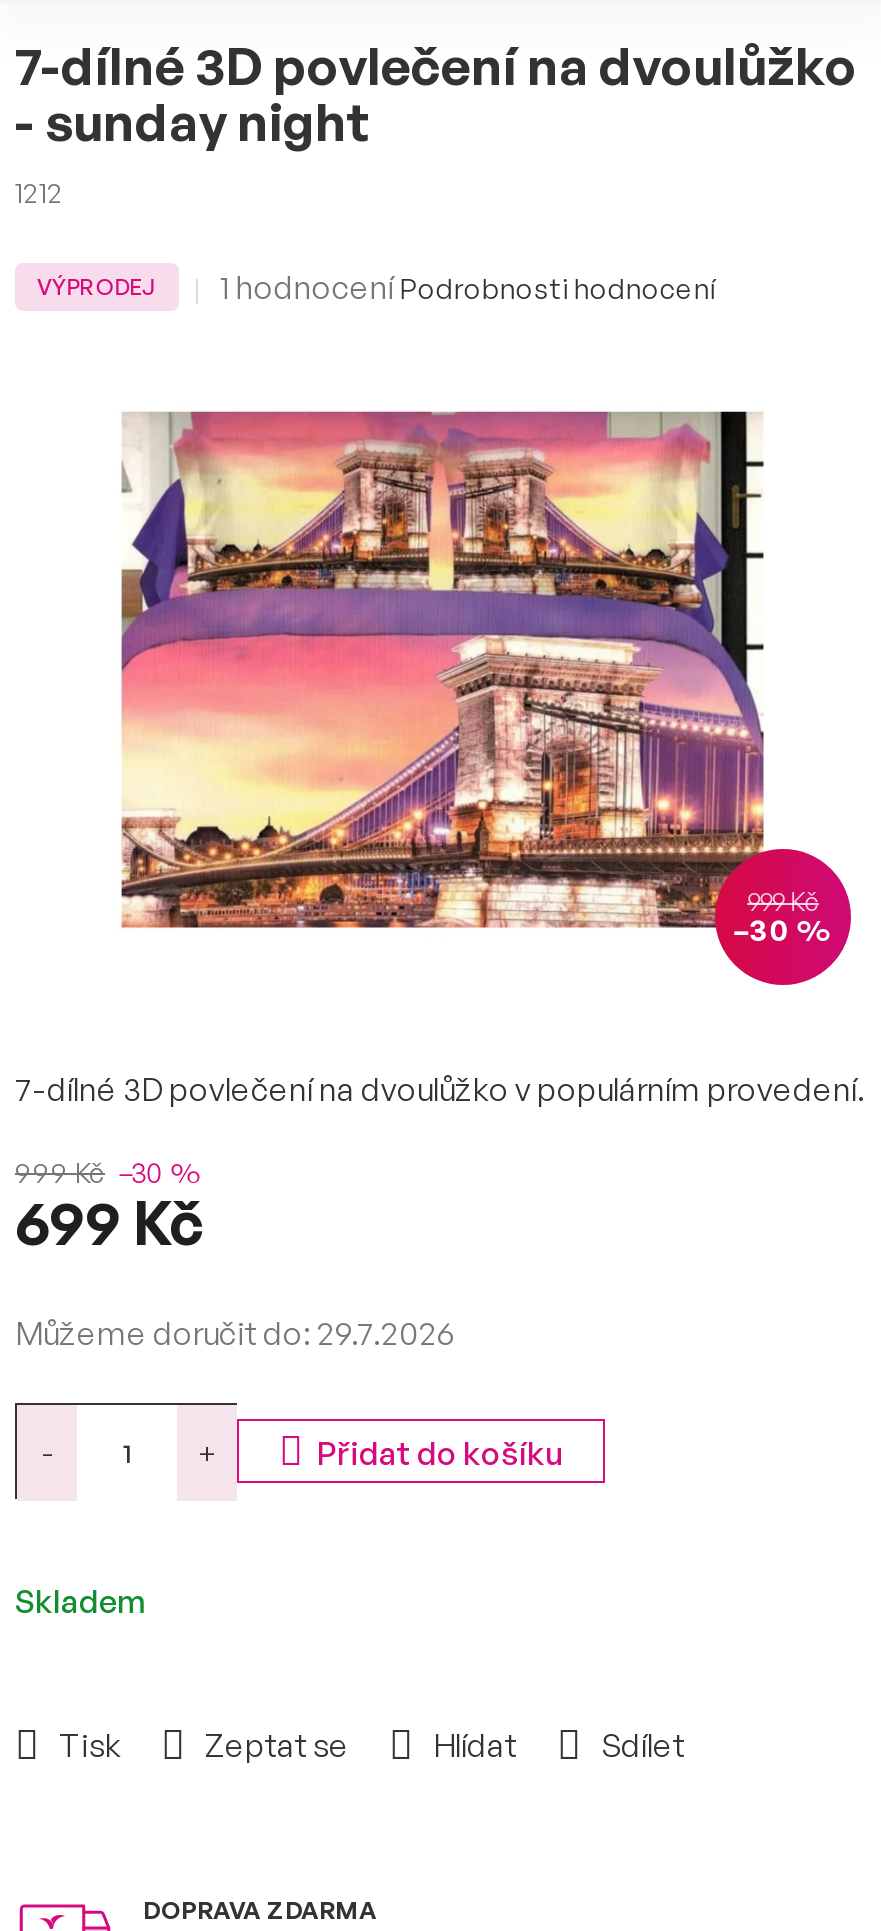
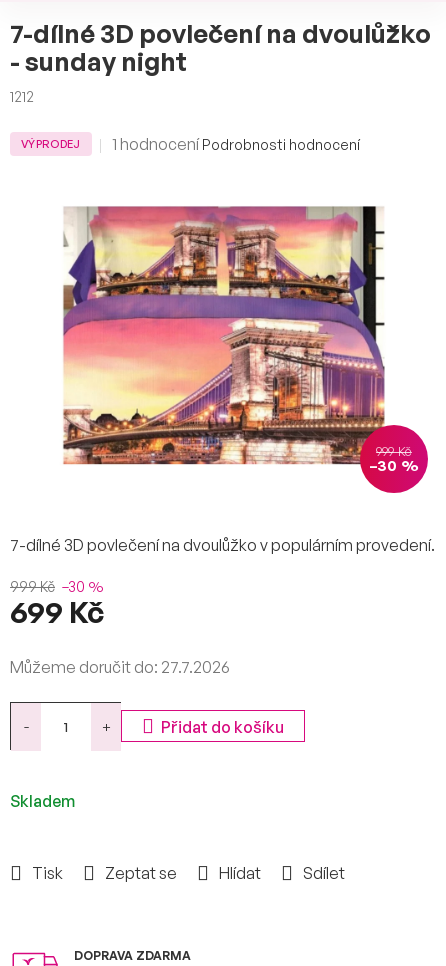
- Můžeme doručit do: 29.7.2026
+ Můžeme doručit do: 27.7.2026
